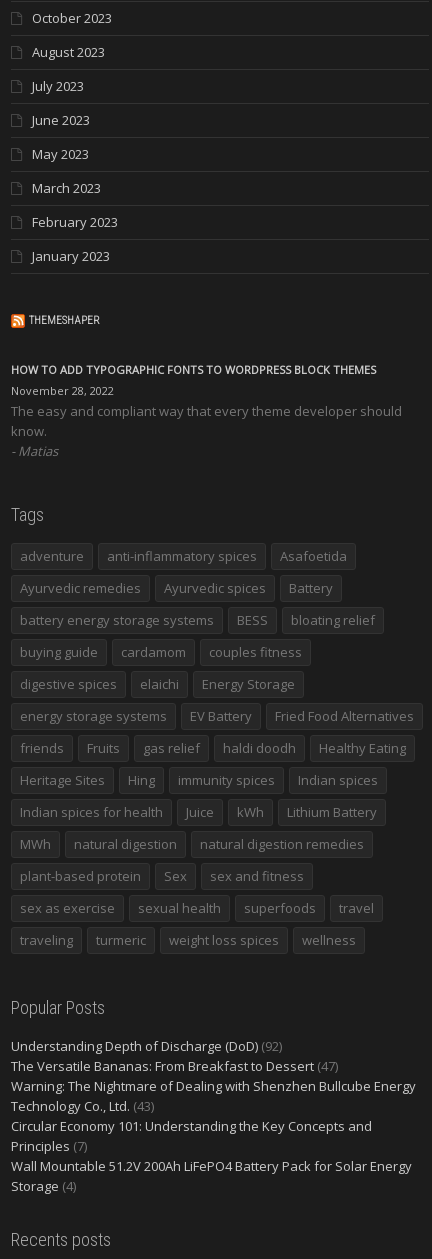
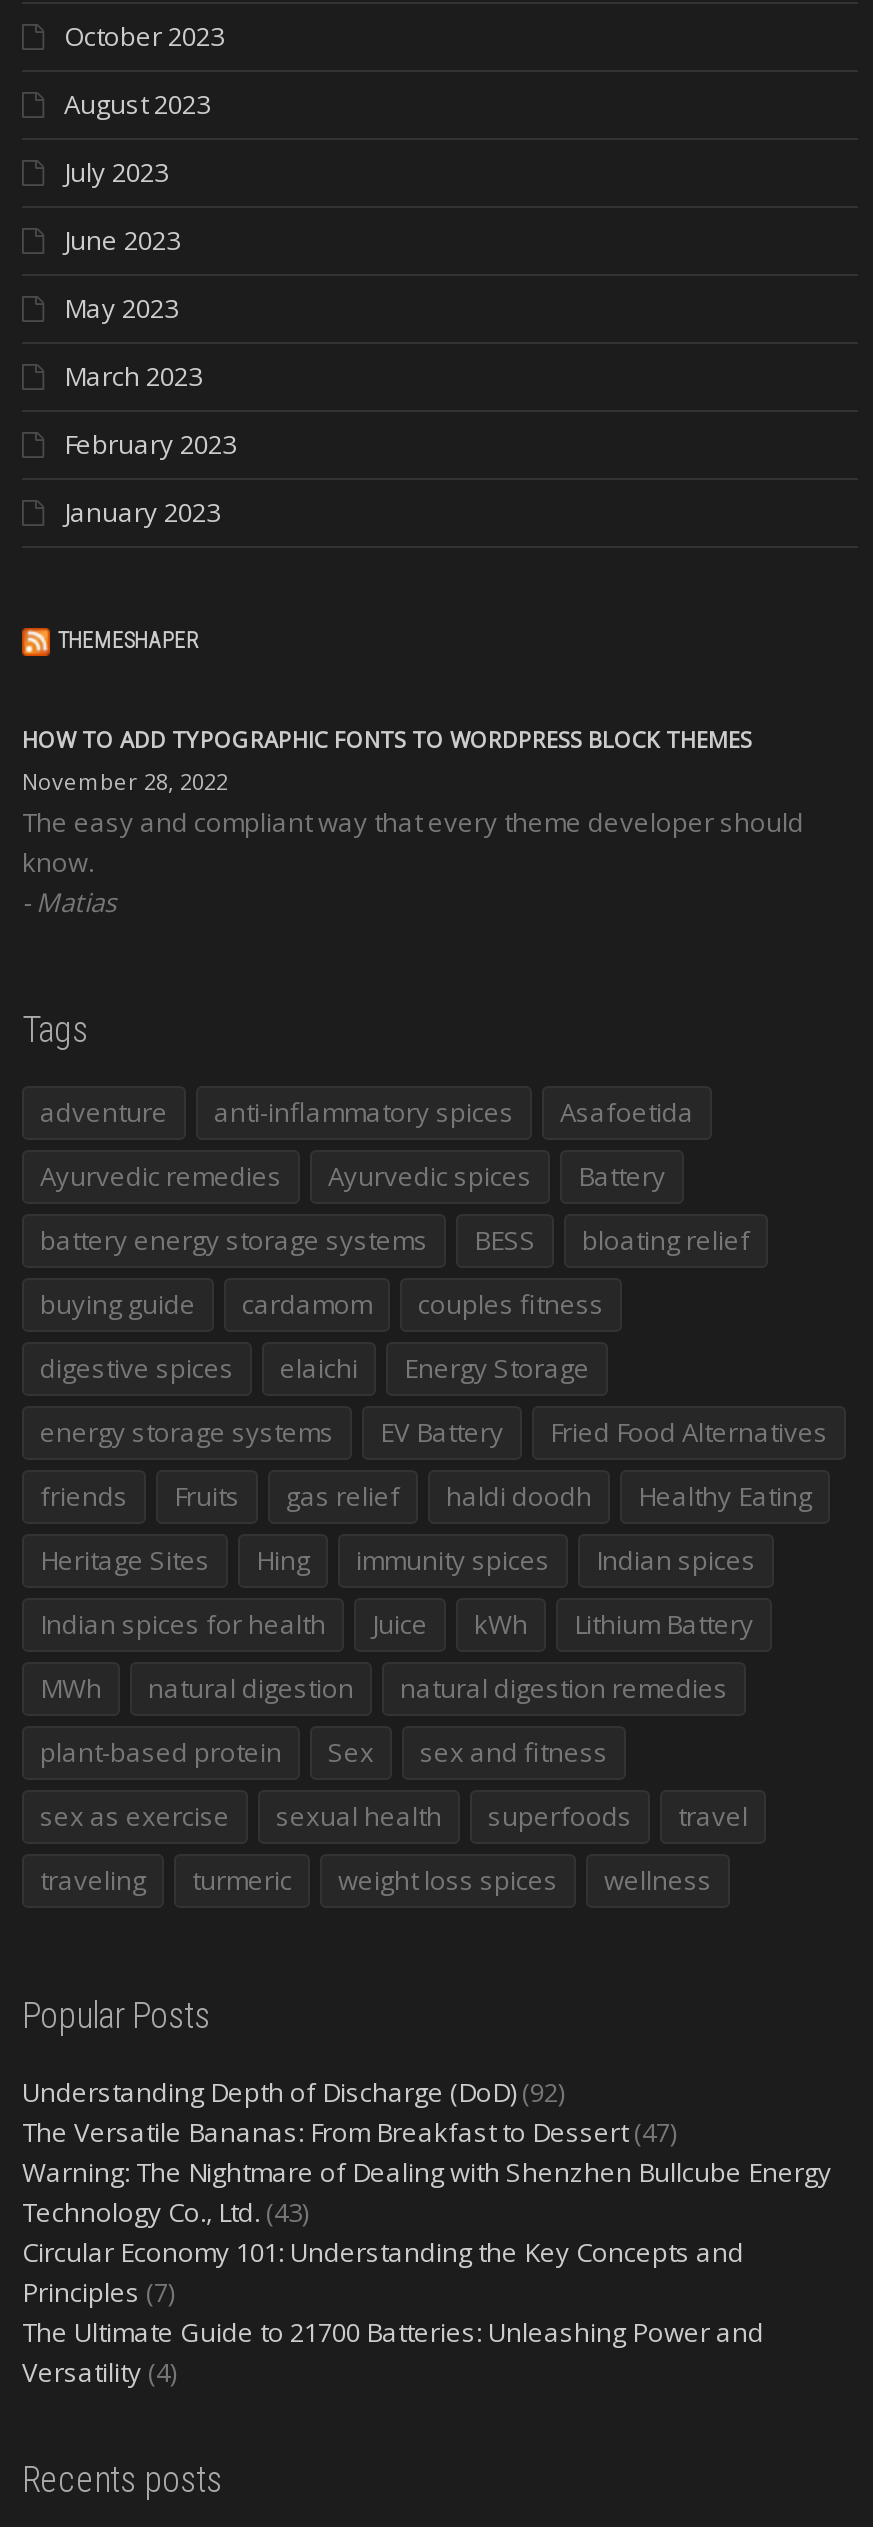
- Wall Mountable 51.2V 200Ah LiFePO4 Battery Pack for Solar Energy
- Storage (4)
+ The Ultimate Guide to 21700 Batteries: Unleashing Power and
+ Versatility (4)
